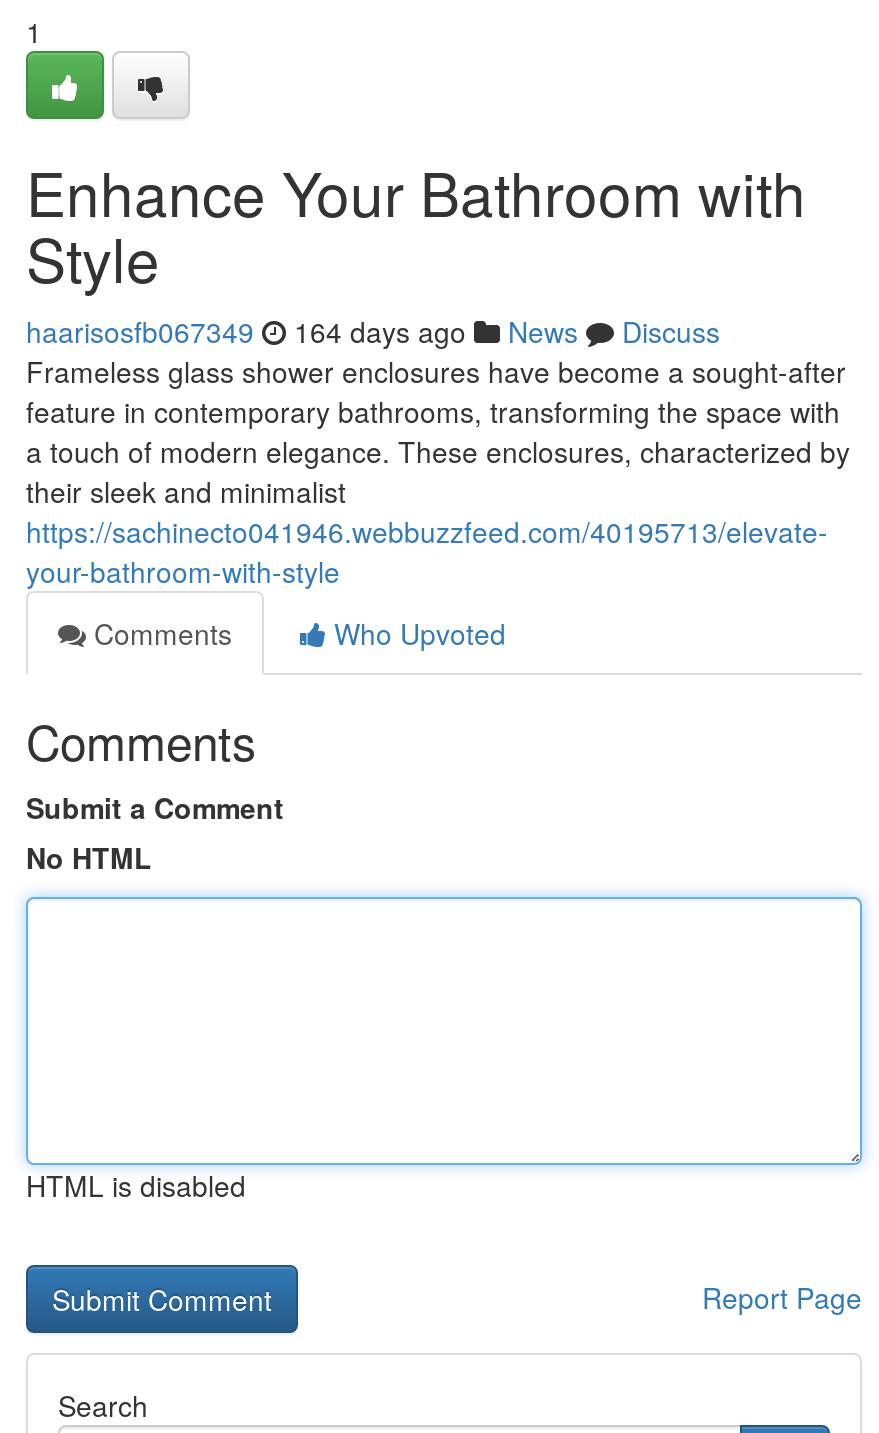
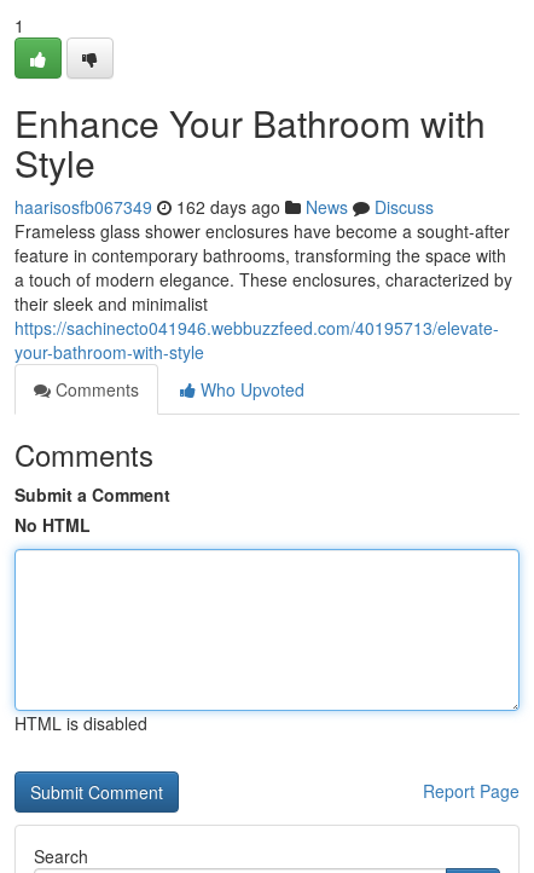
- haarisosfb067349 164 days ago News Discuss
+ haarisosfb067349 162 days ago News Discuss
